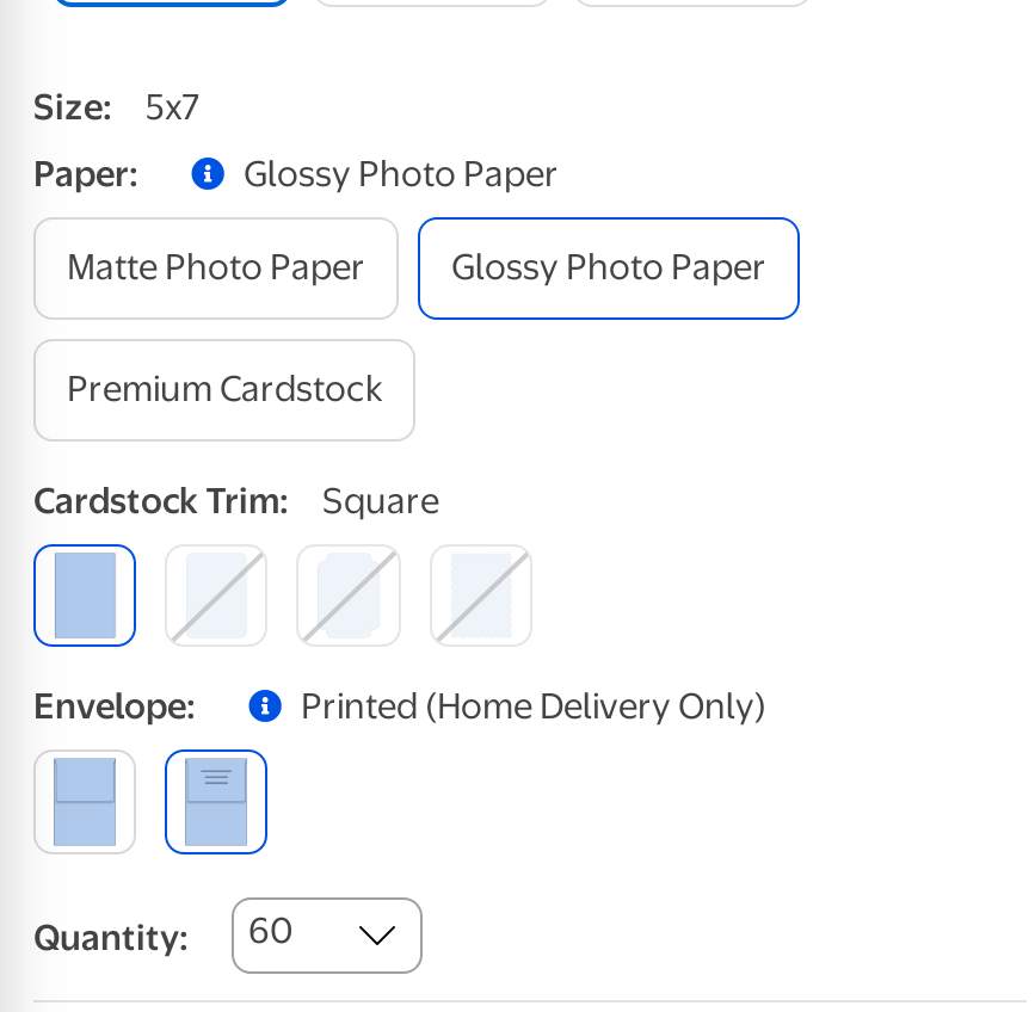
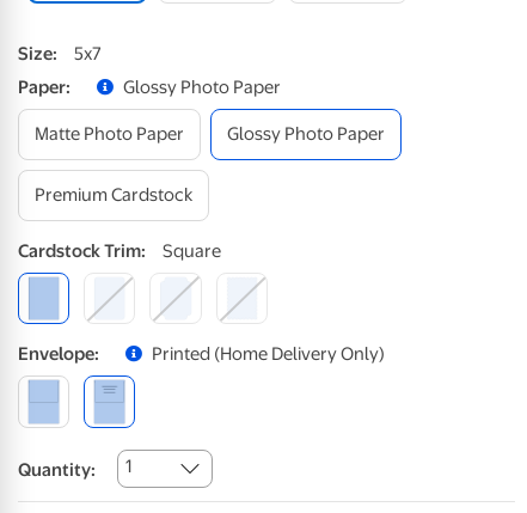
- Quantity: 60
+ Quantity: 1
